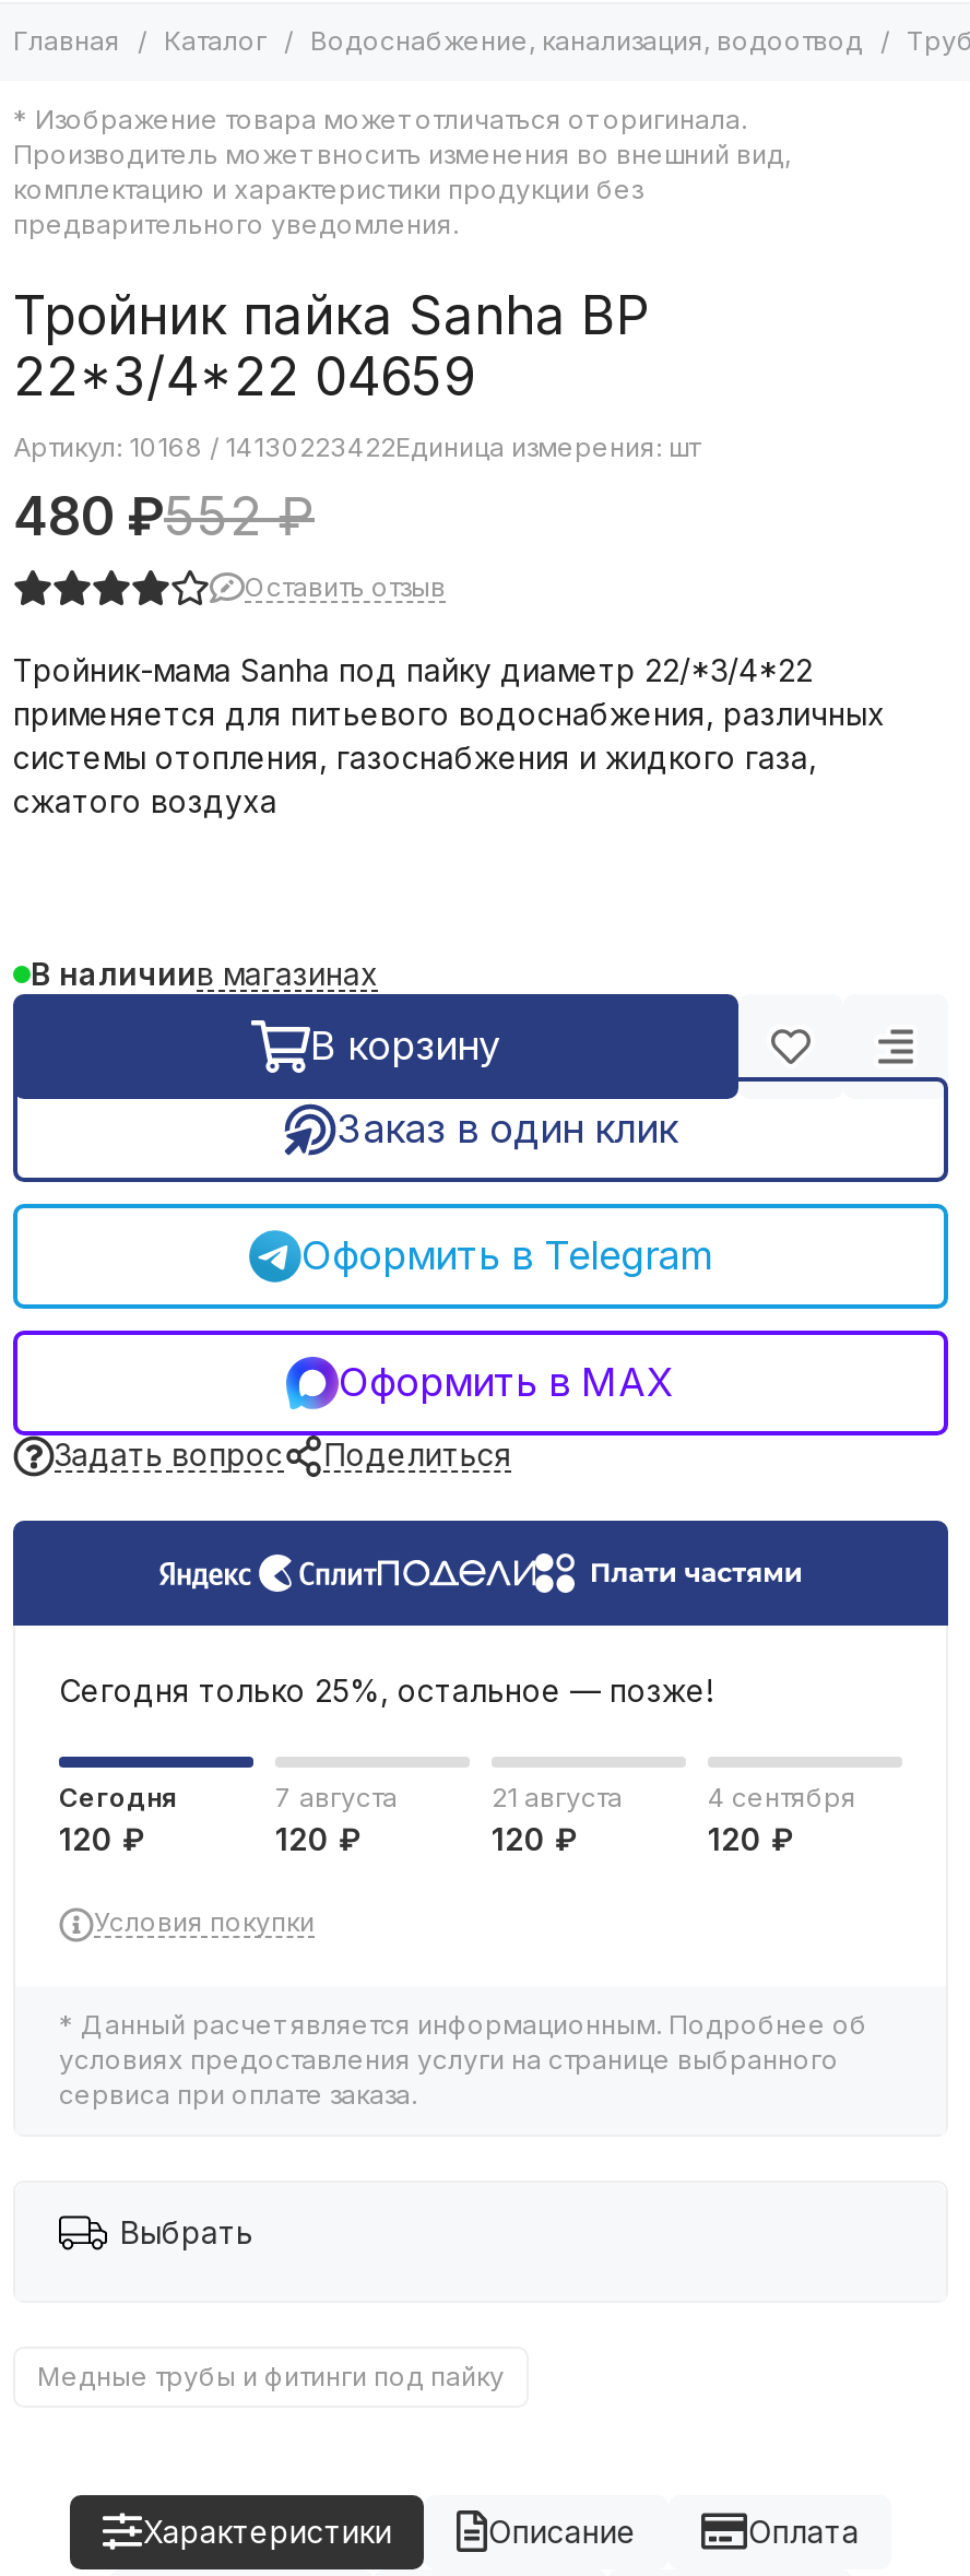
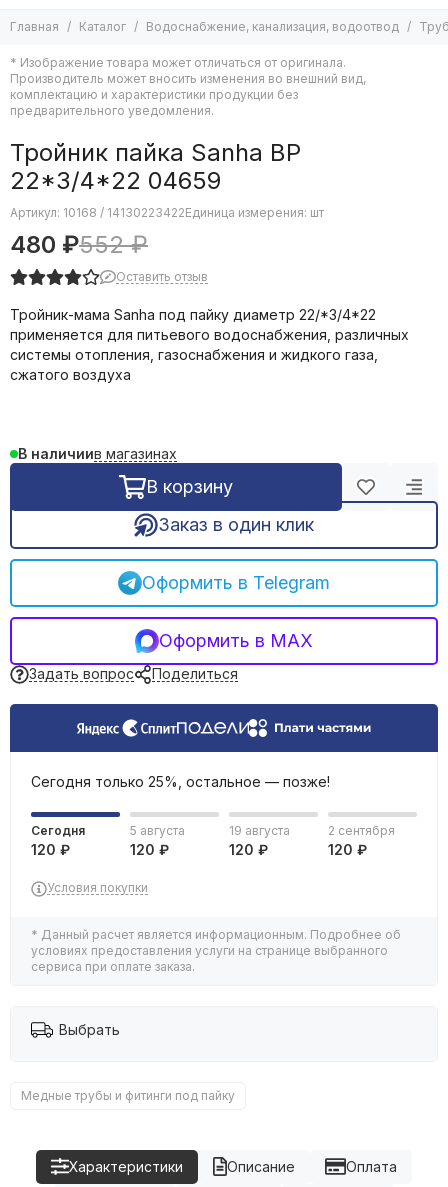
- 7 августа
+ 5 августа

- 21 августа
+ 19 августа

- 4 сентября
+ 2 сентября
